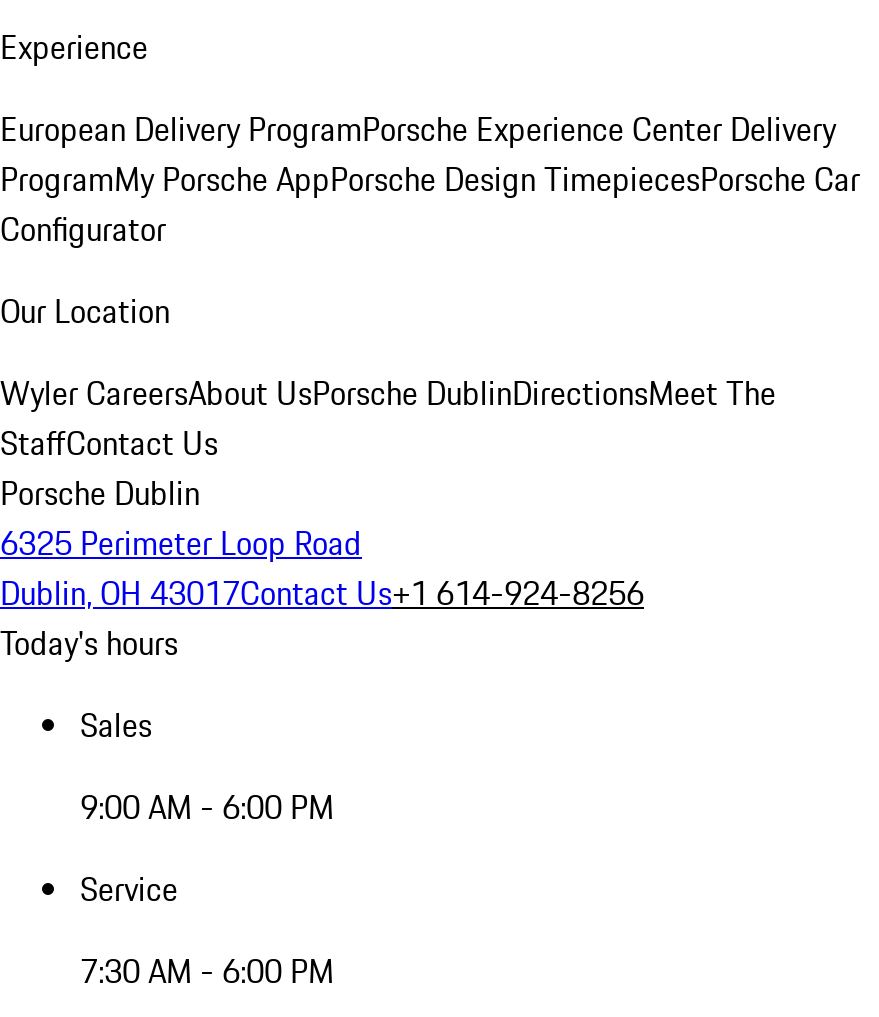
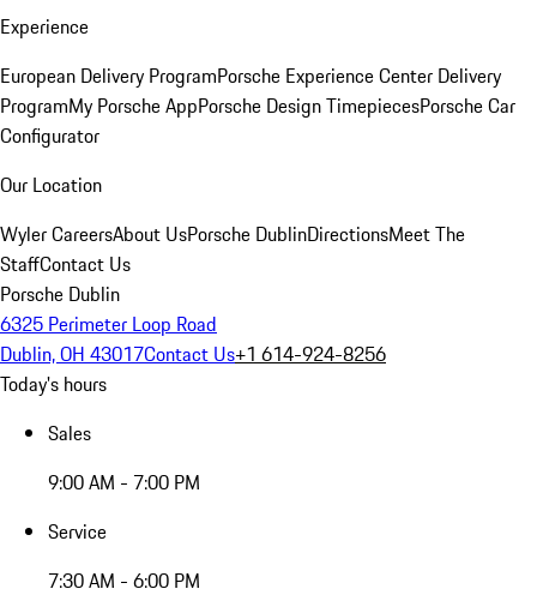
- 9:00 AM - 6:00 PM
+ 9:00 AM - 7:00 PM
